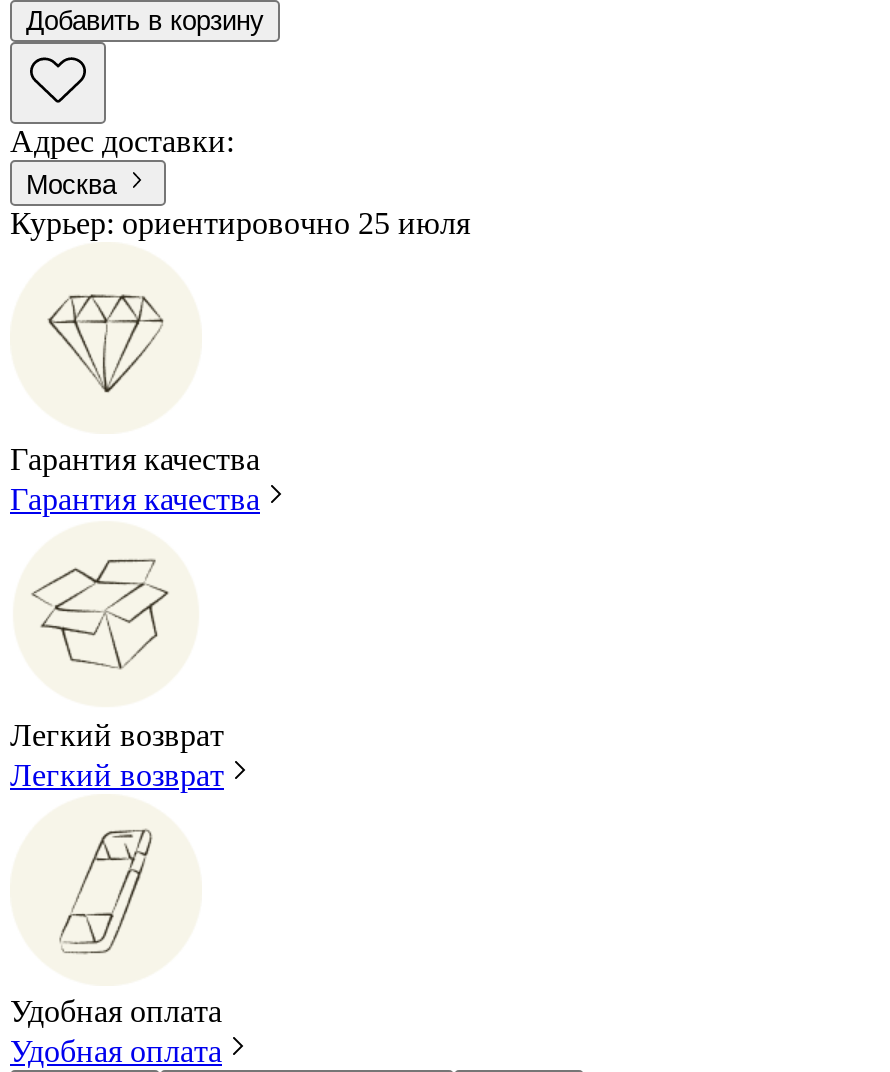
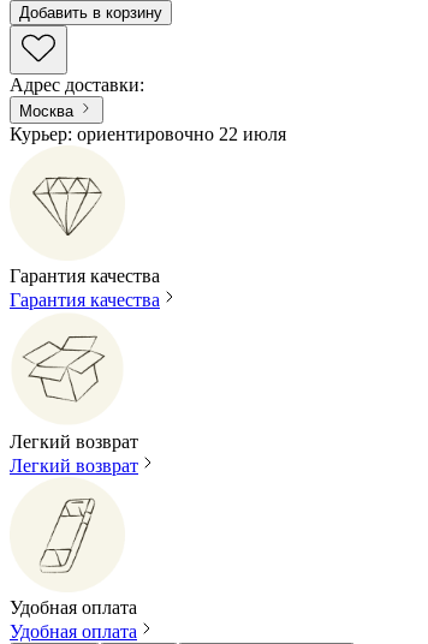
- Курьер: ориентировочно 25 июля
+ Курьер: ориентировочно 22 июля
